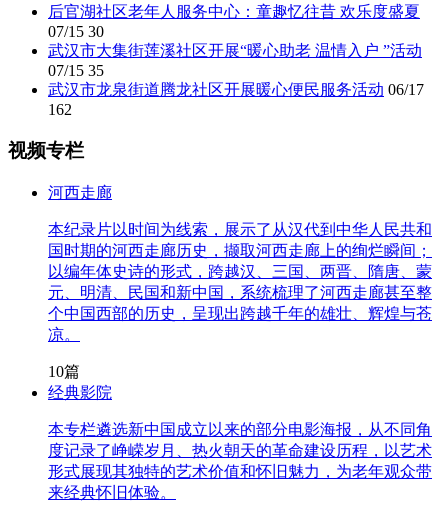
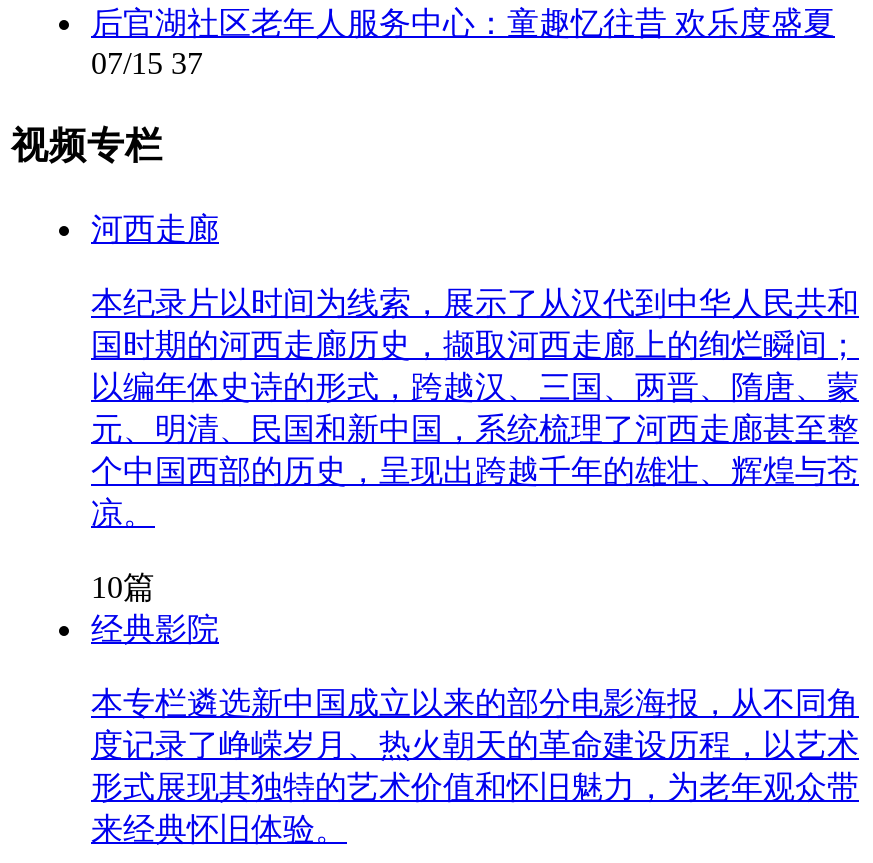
- 07/15 30
- 武汉市大集街莲溪社区开展“暖心助老 温情入户 ”活动
- 07/15 35
- 武汉市龙泉街道腾龙社区开展暖心便民服务活动 06/17
- 162
+ 07/15 37
